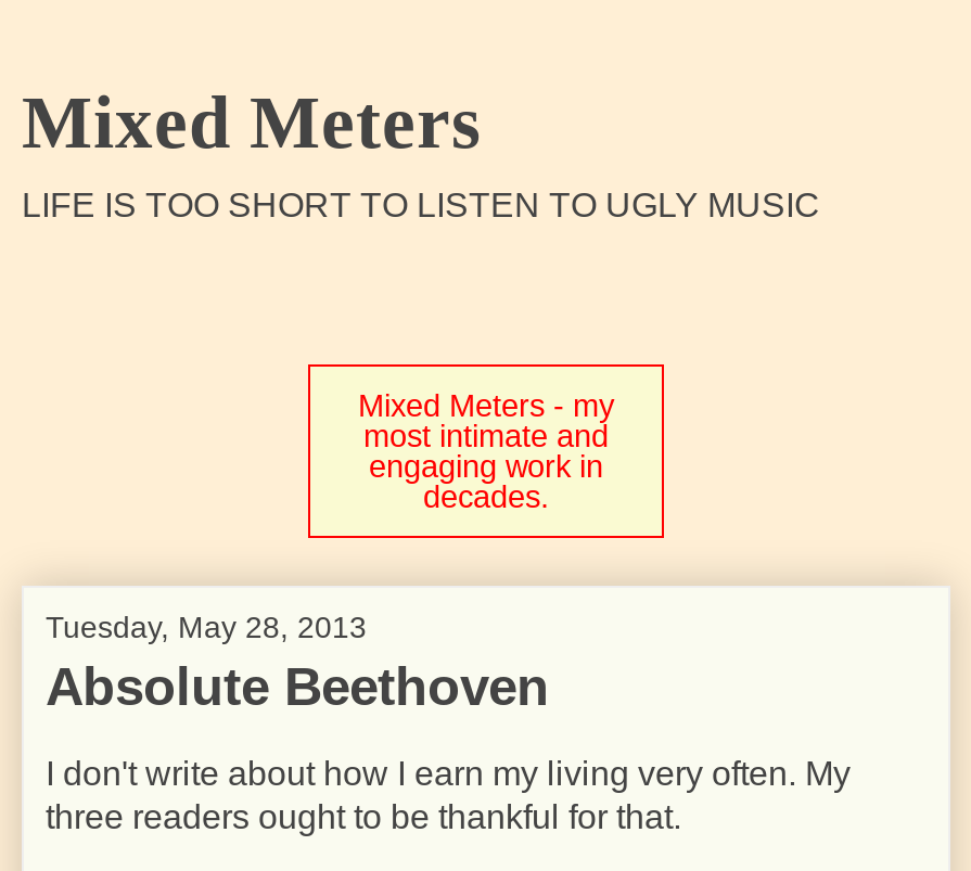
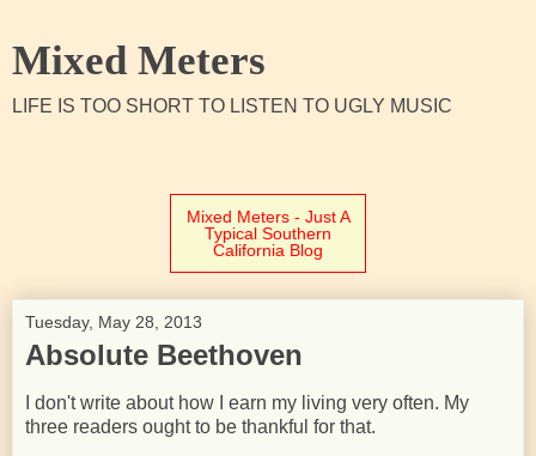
- Mixed Meters - my
- most intimate and
- engaging work in
- decades.
+ Mixed Meters - Just A
+ Typical Southern
+ California Blog
